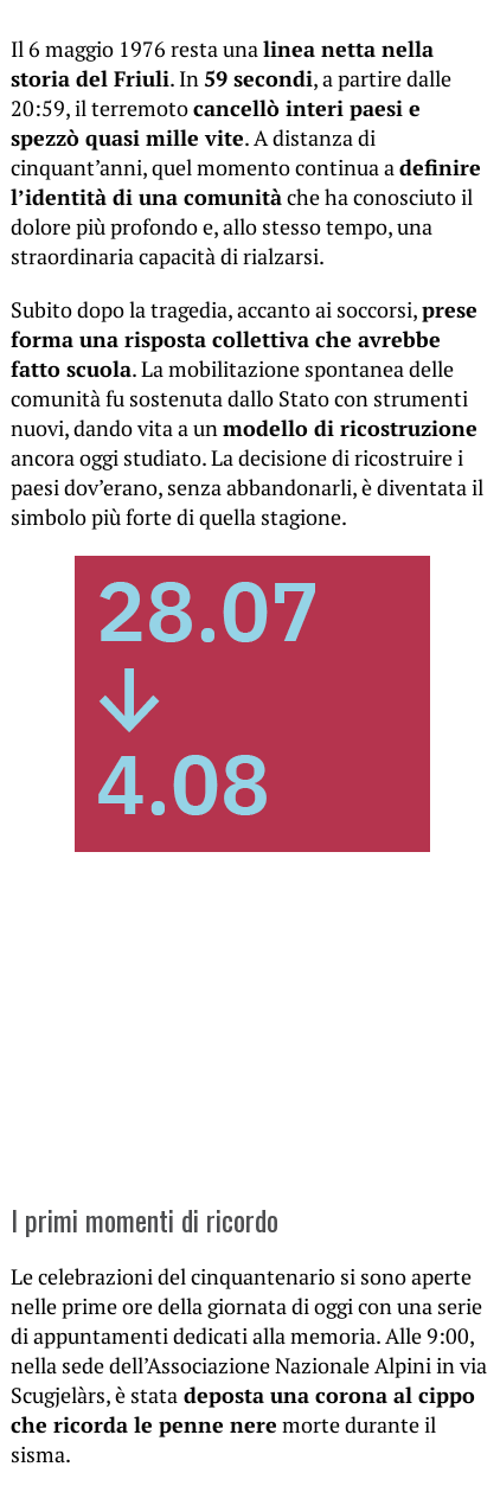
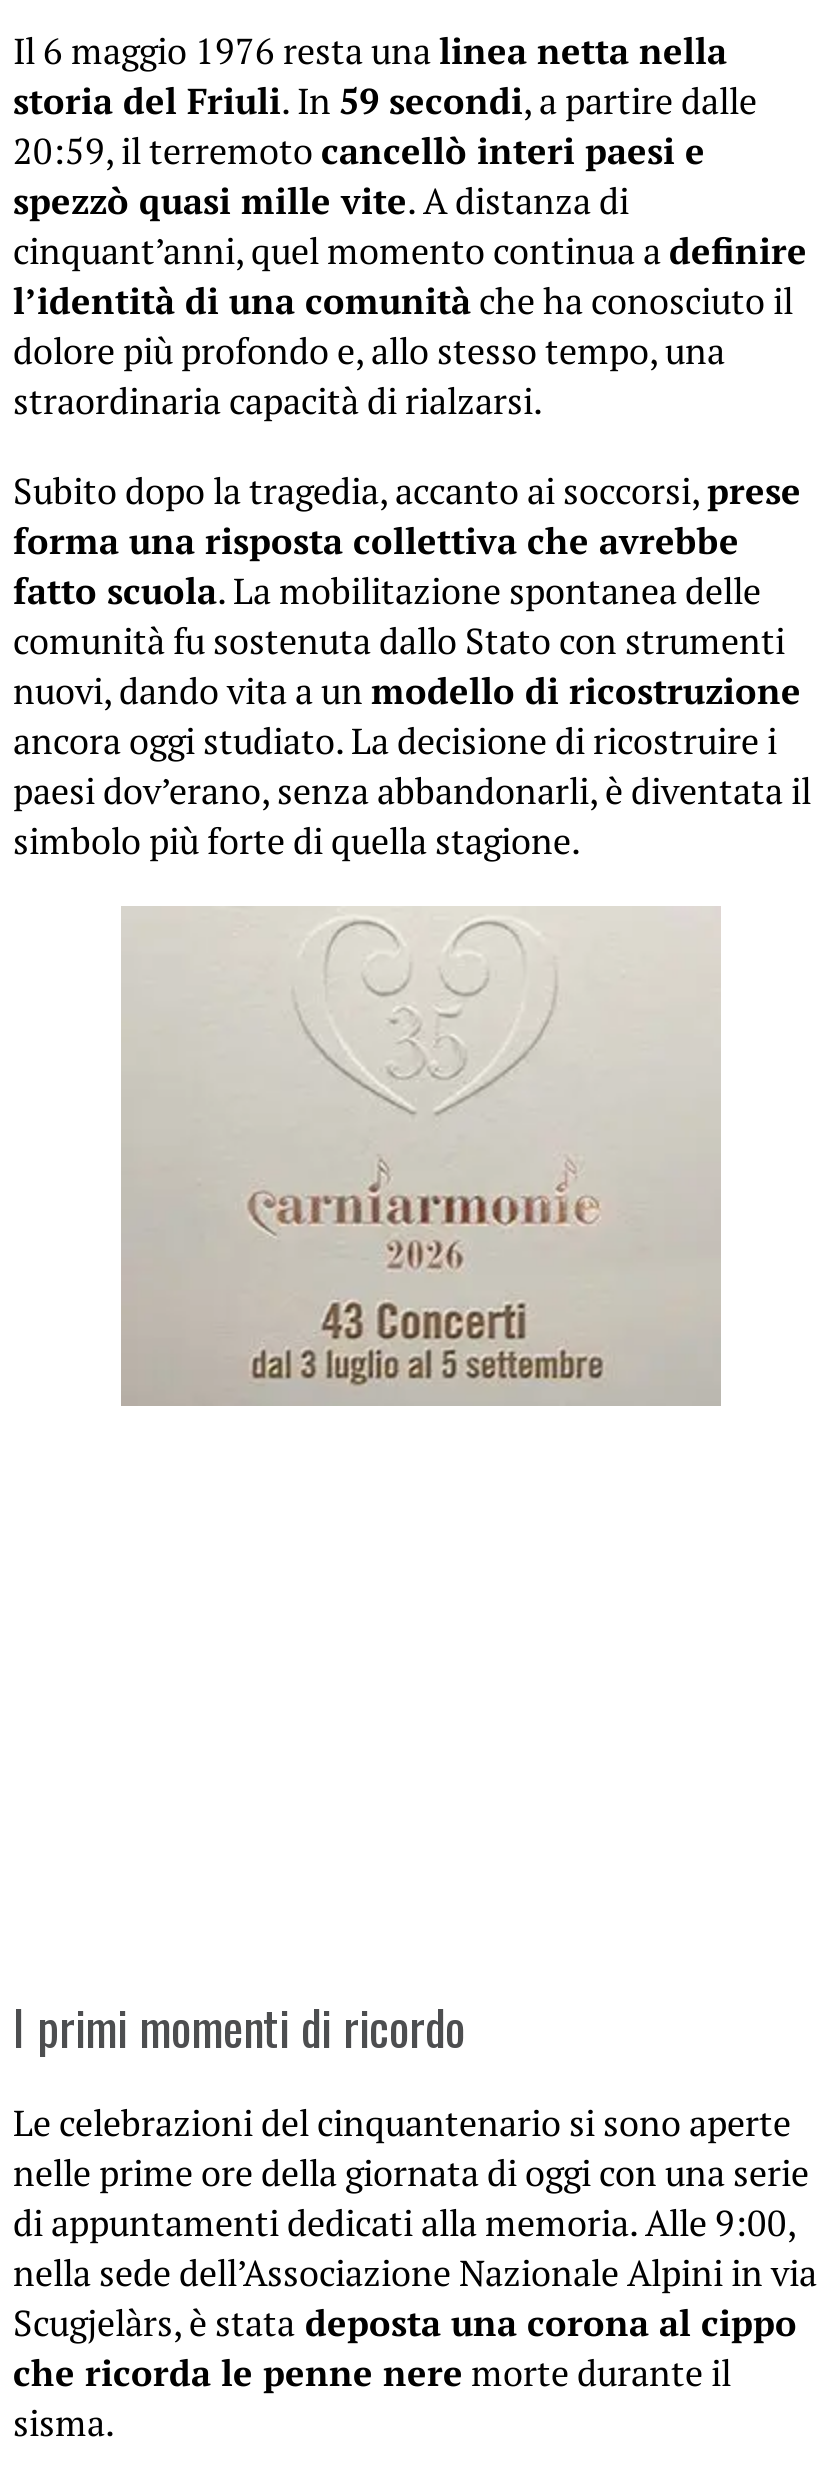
- [image]
+ [image]
